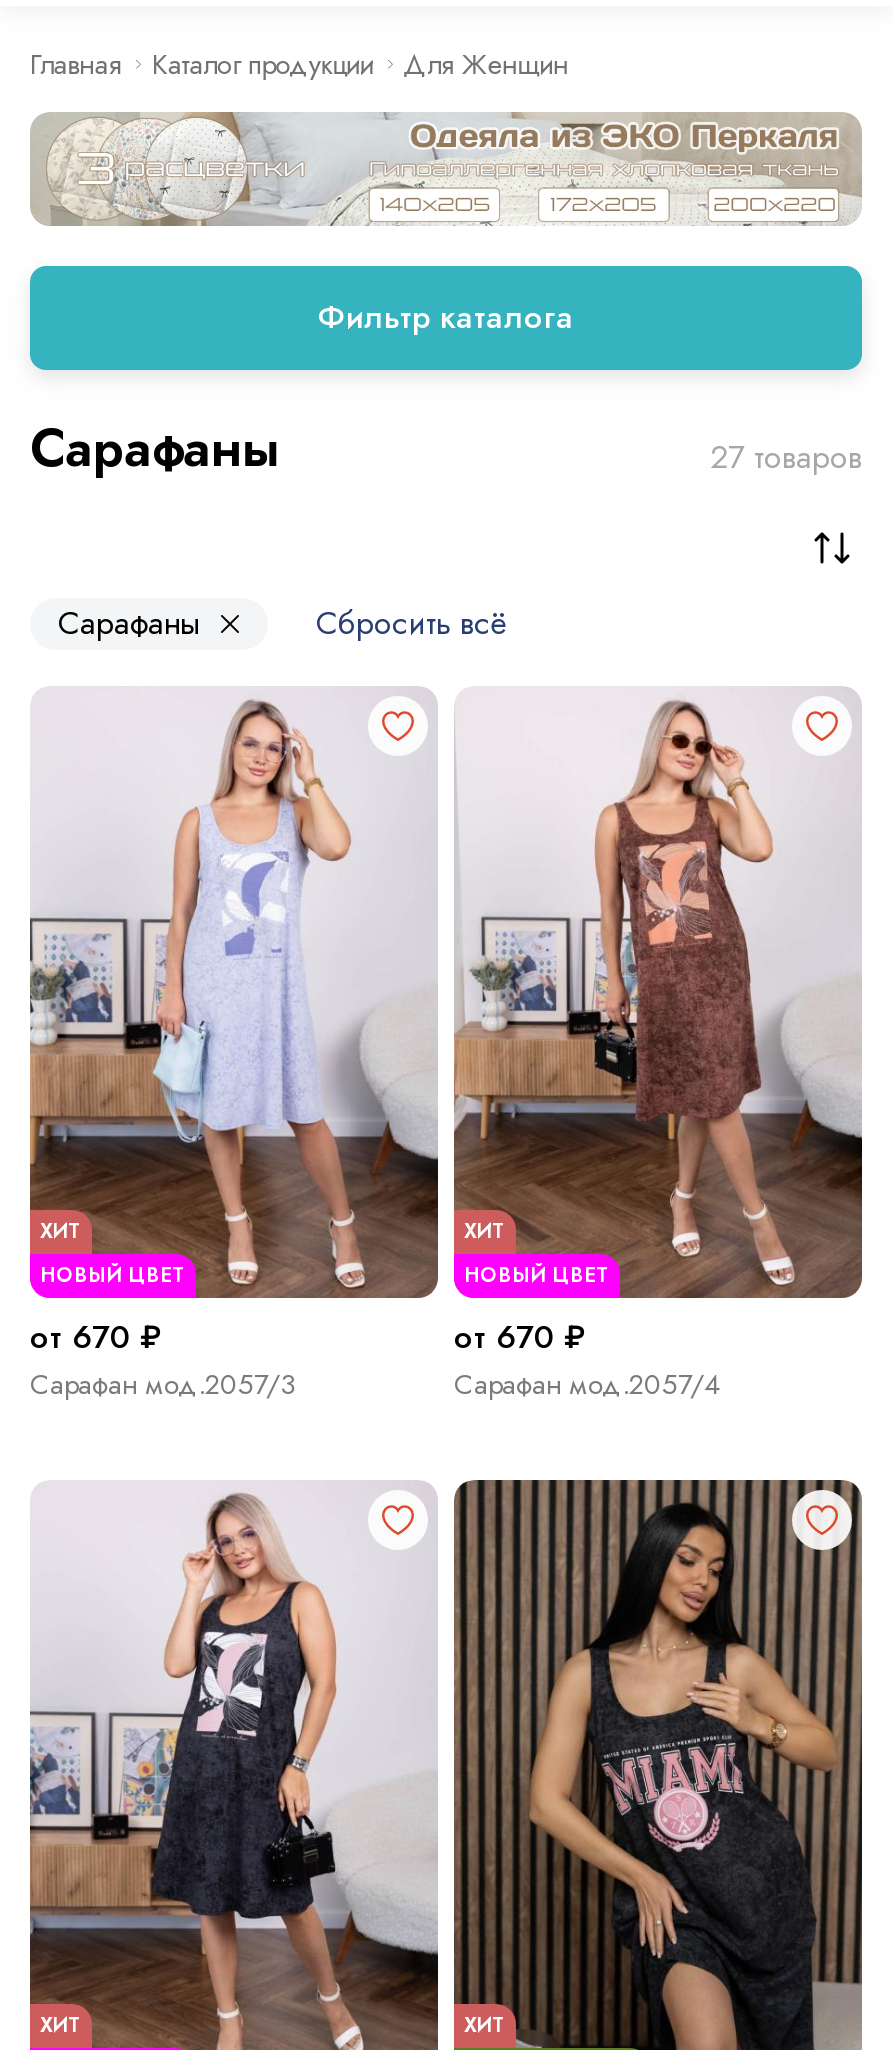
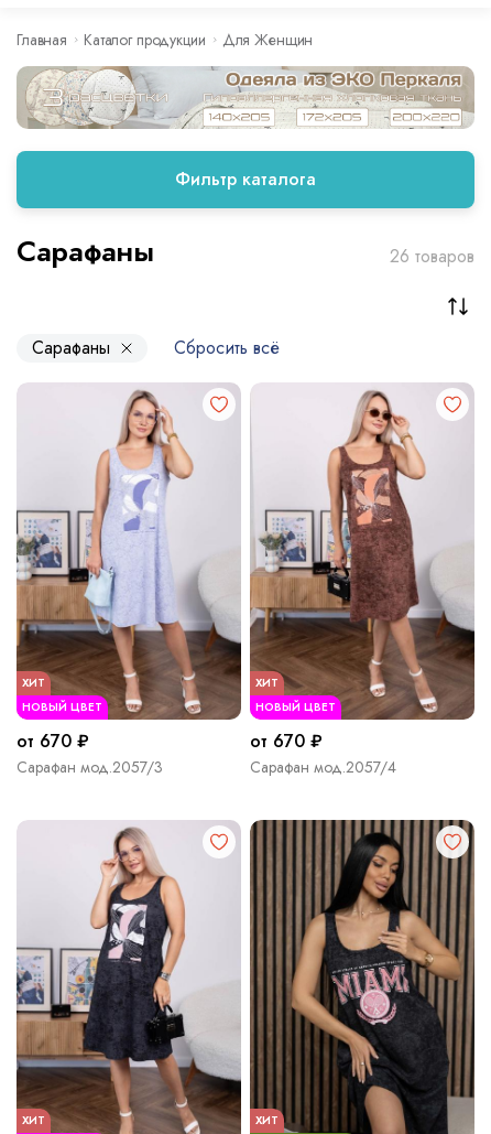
- 27 товаров
+ 26 товаров
